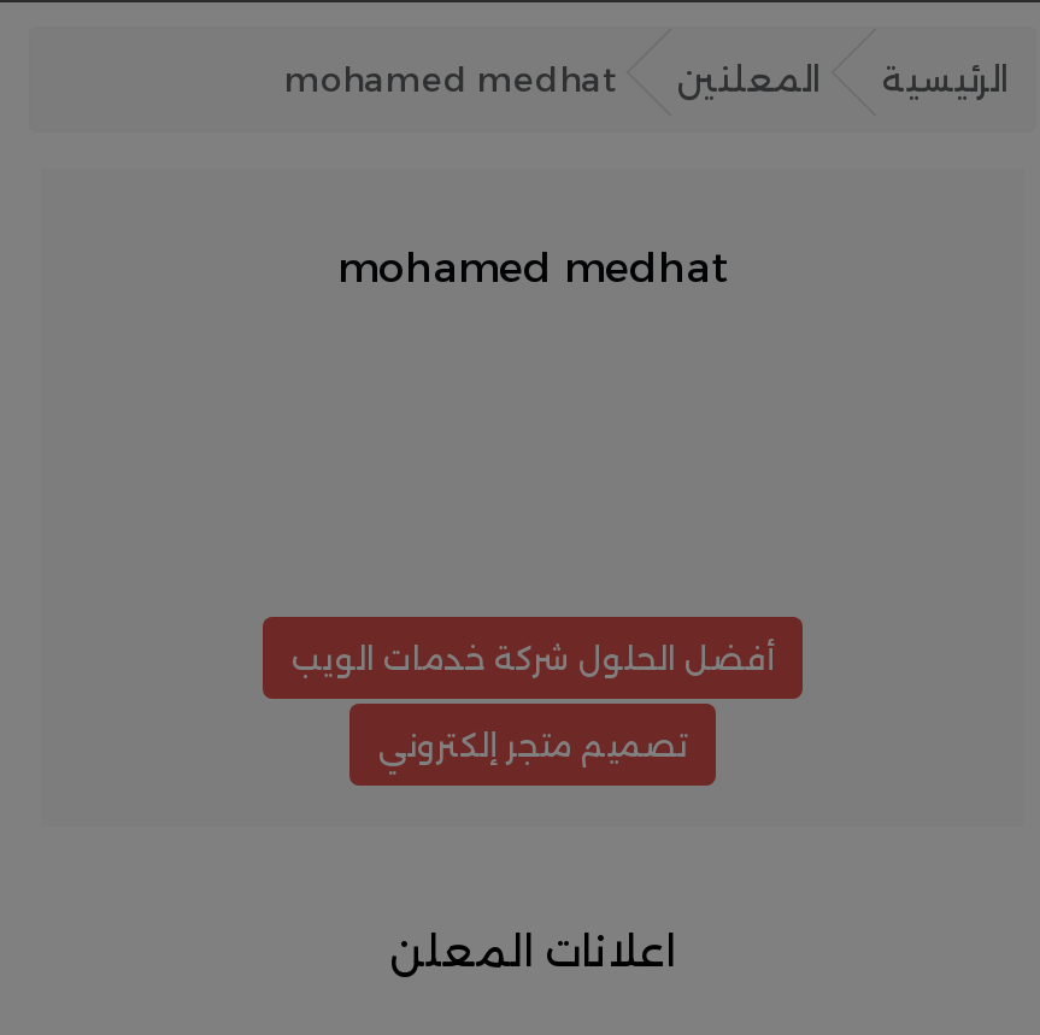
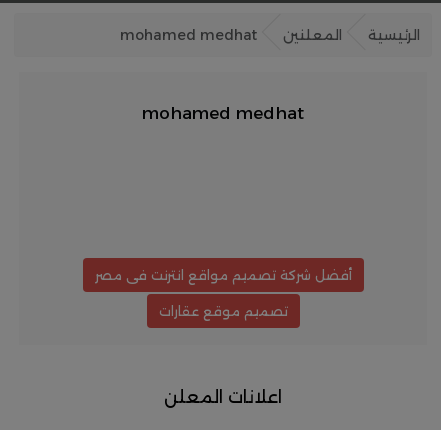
- أفضل الحلول شركة خدمات الويب
+ أفضل شركة تصميم مواقع انترنت فى مصر

- تصميم متجر إلكتروني
+ تصميم موقع عقارات
